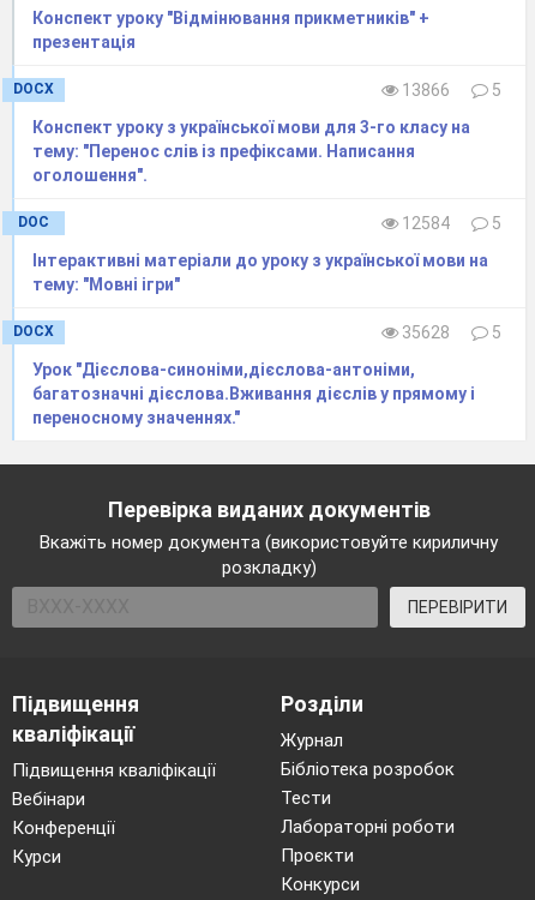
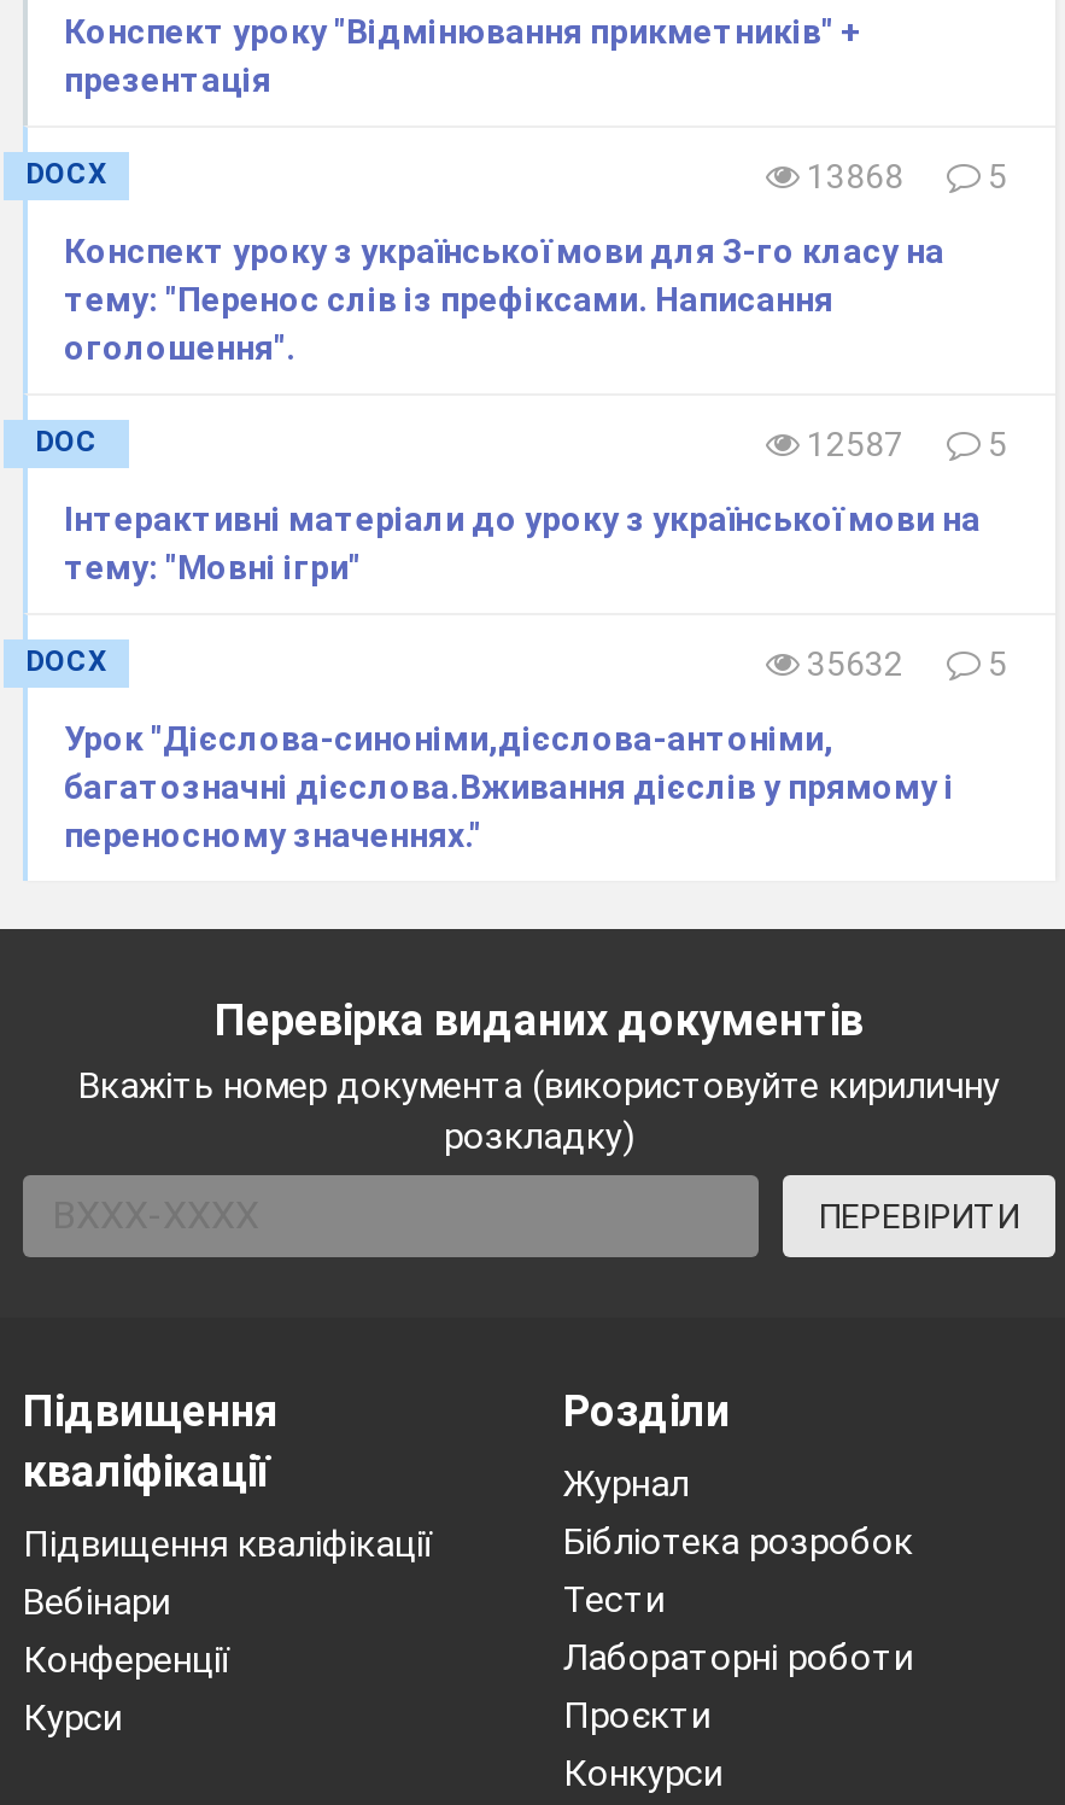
- 13866 5
+ 13868 5

- 12584 5
+ 12587 5

- 35628 5
+ 35632 5
